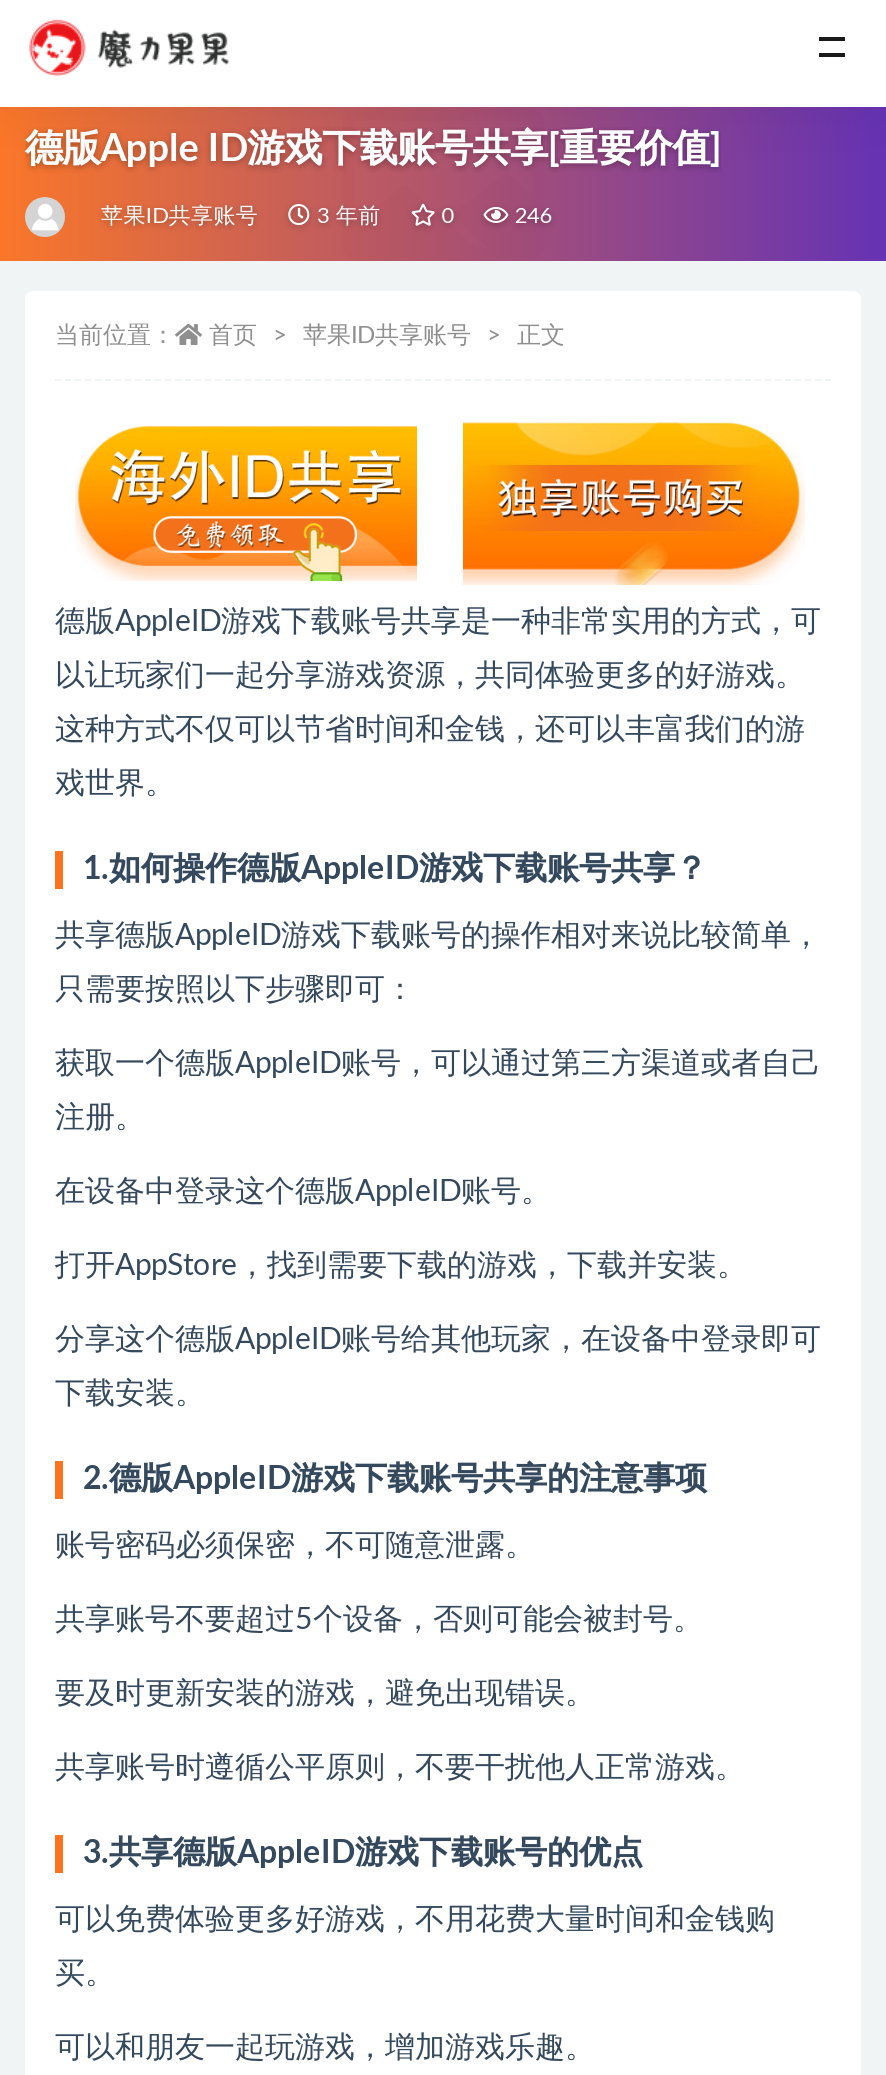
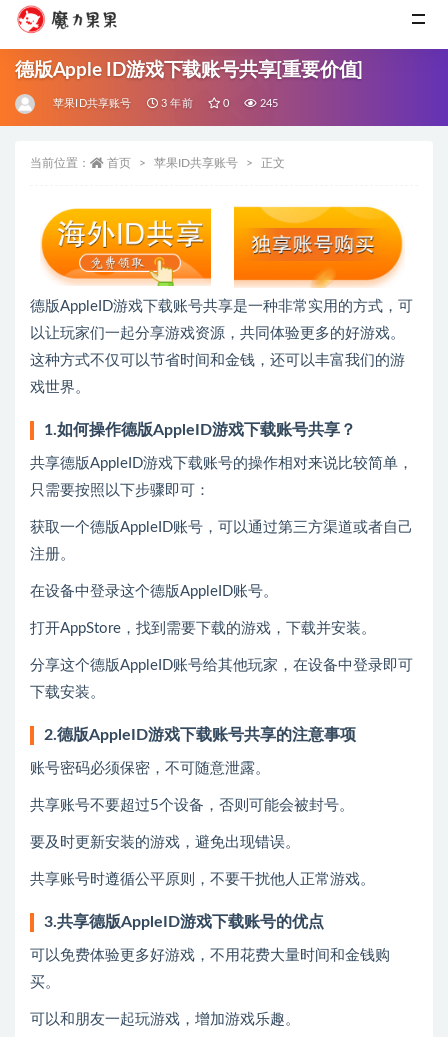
- 246
+ 245
